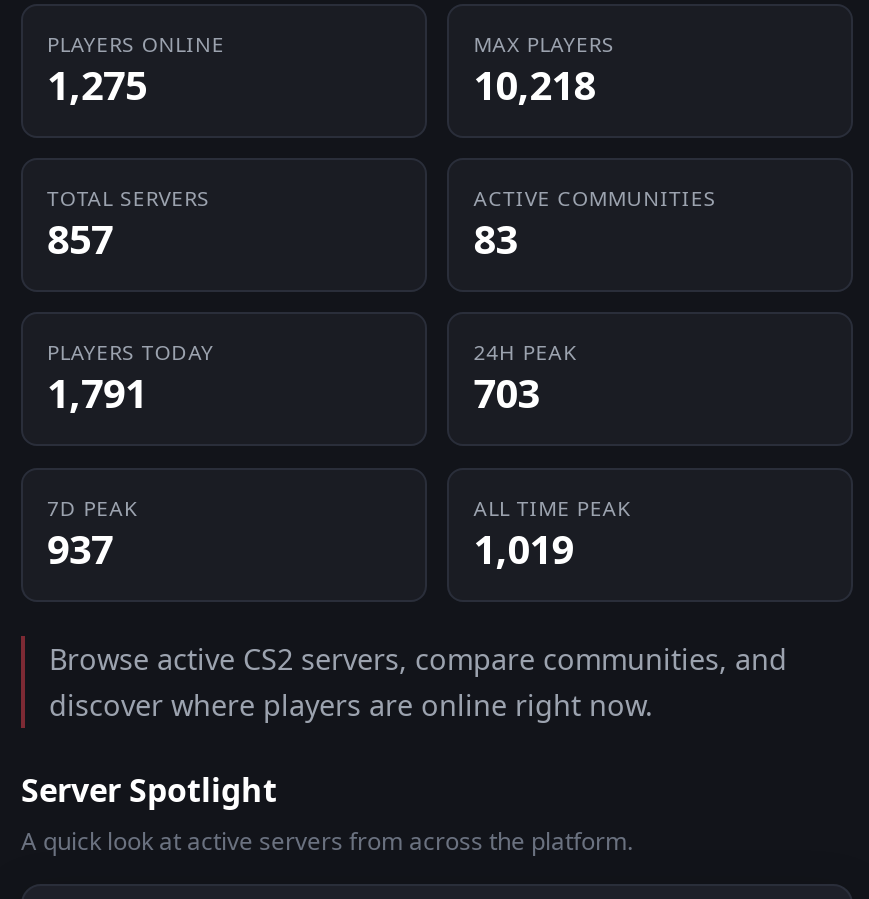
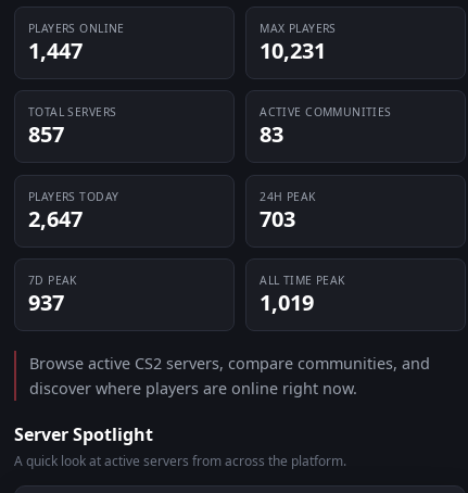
- 1,275
+ 1,447

- 10,218
+ 10,231

- 1,791
+ 2,647
